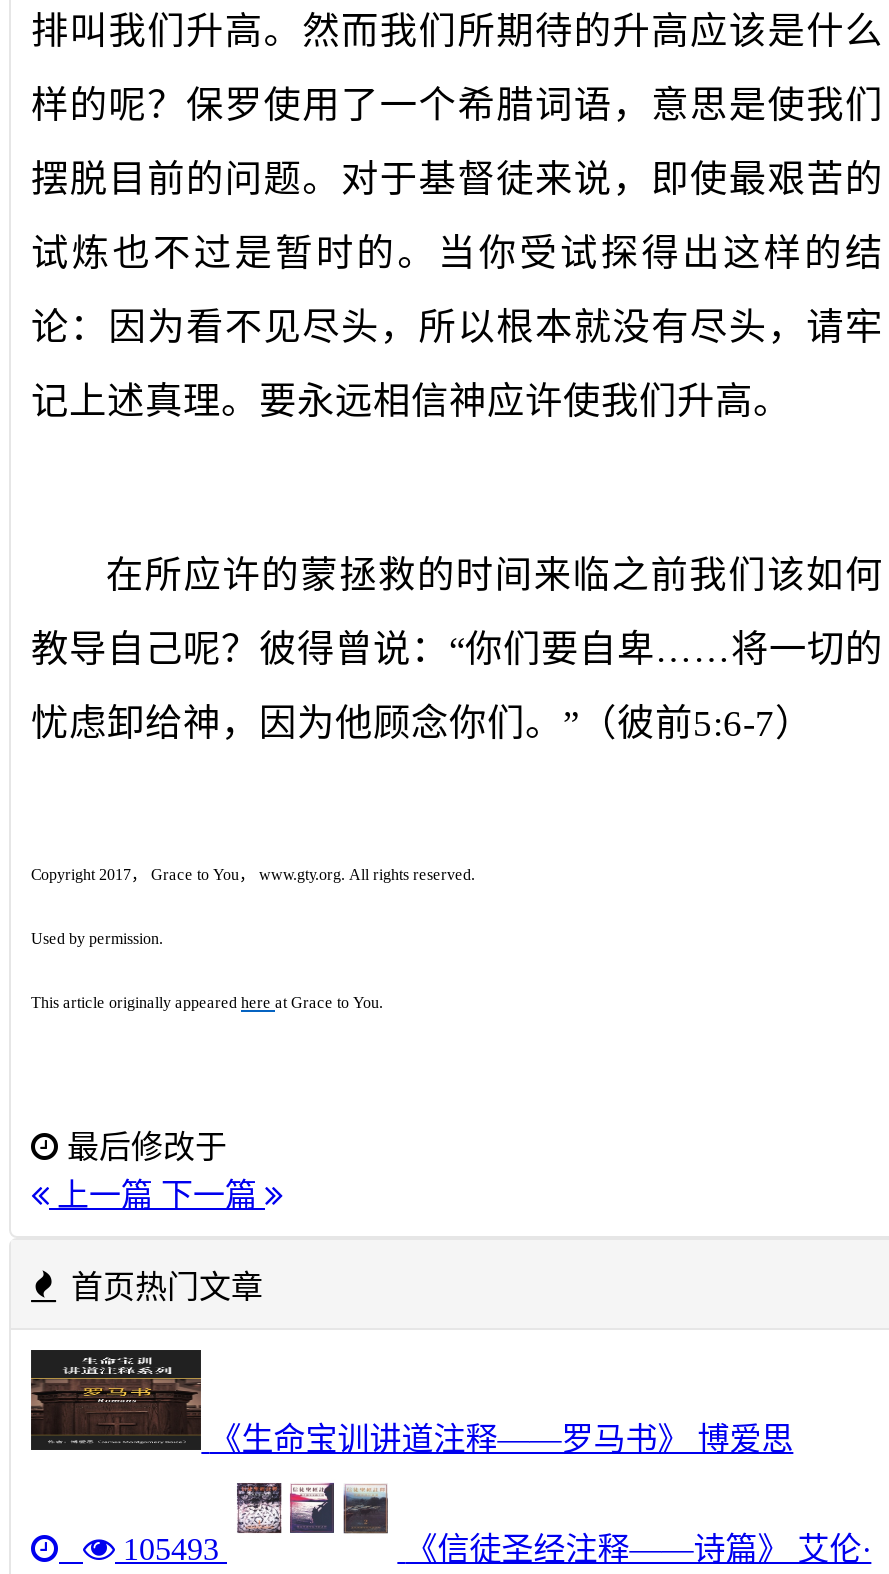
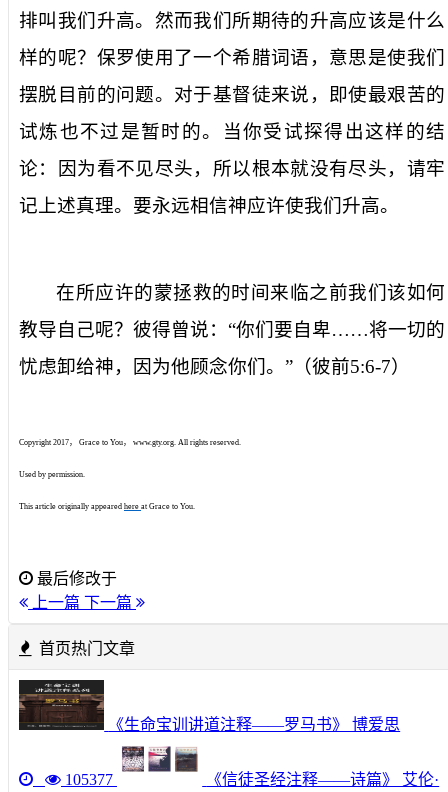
- 105493
+ 105377
